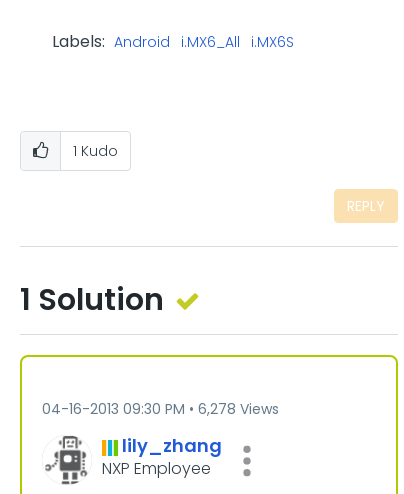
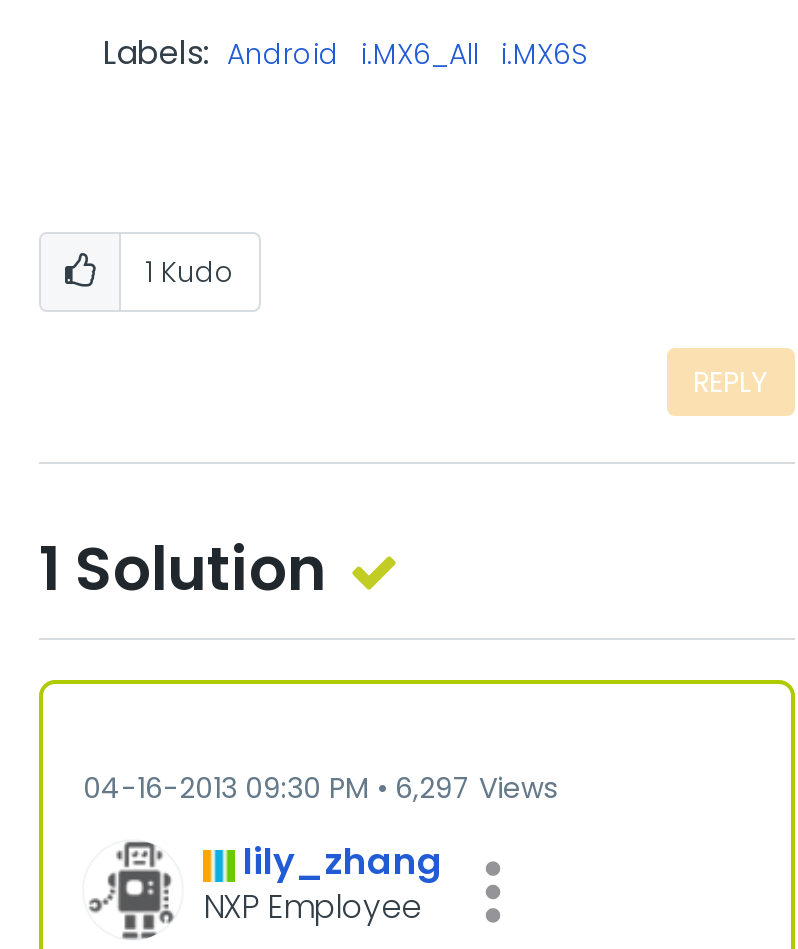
- 04-16-2013 09:30 PM 6,278 Views
+ 04-16-2013 09:30 PM 6,297 Views
